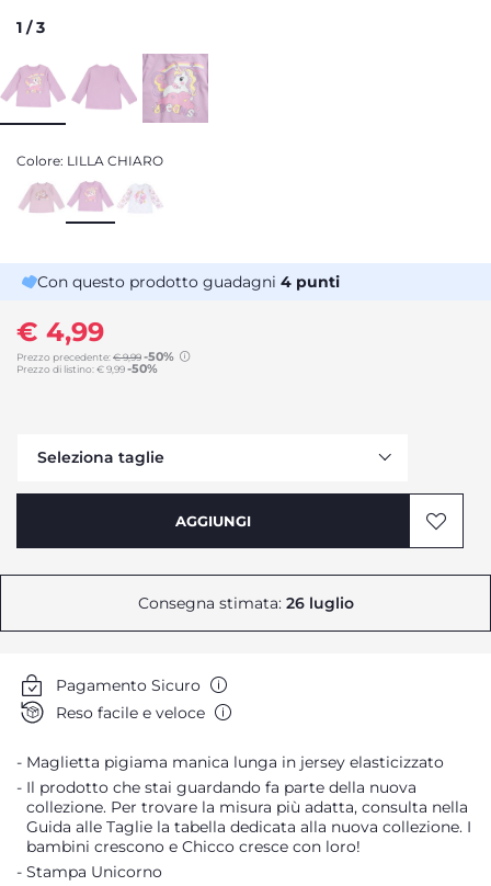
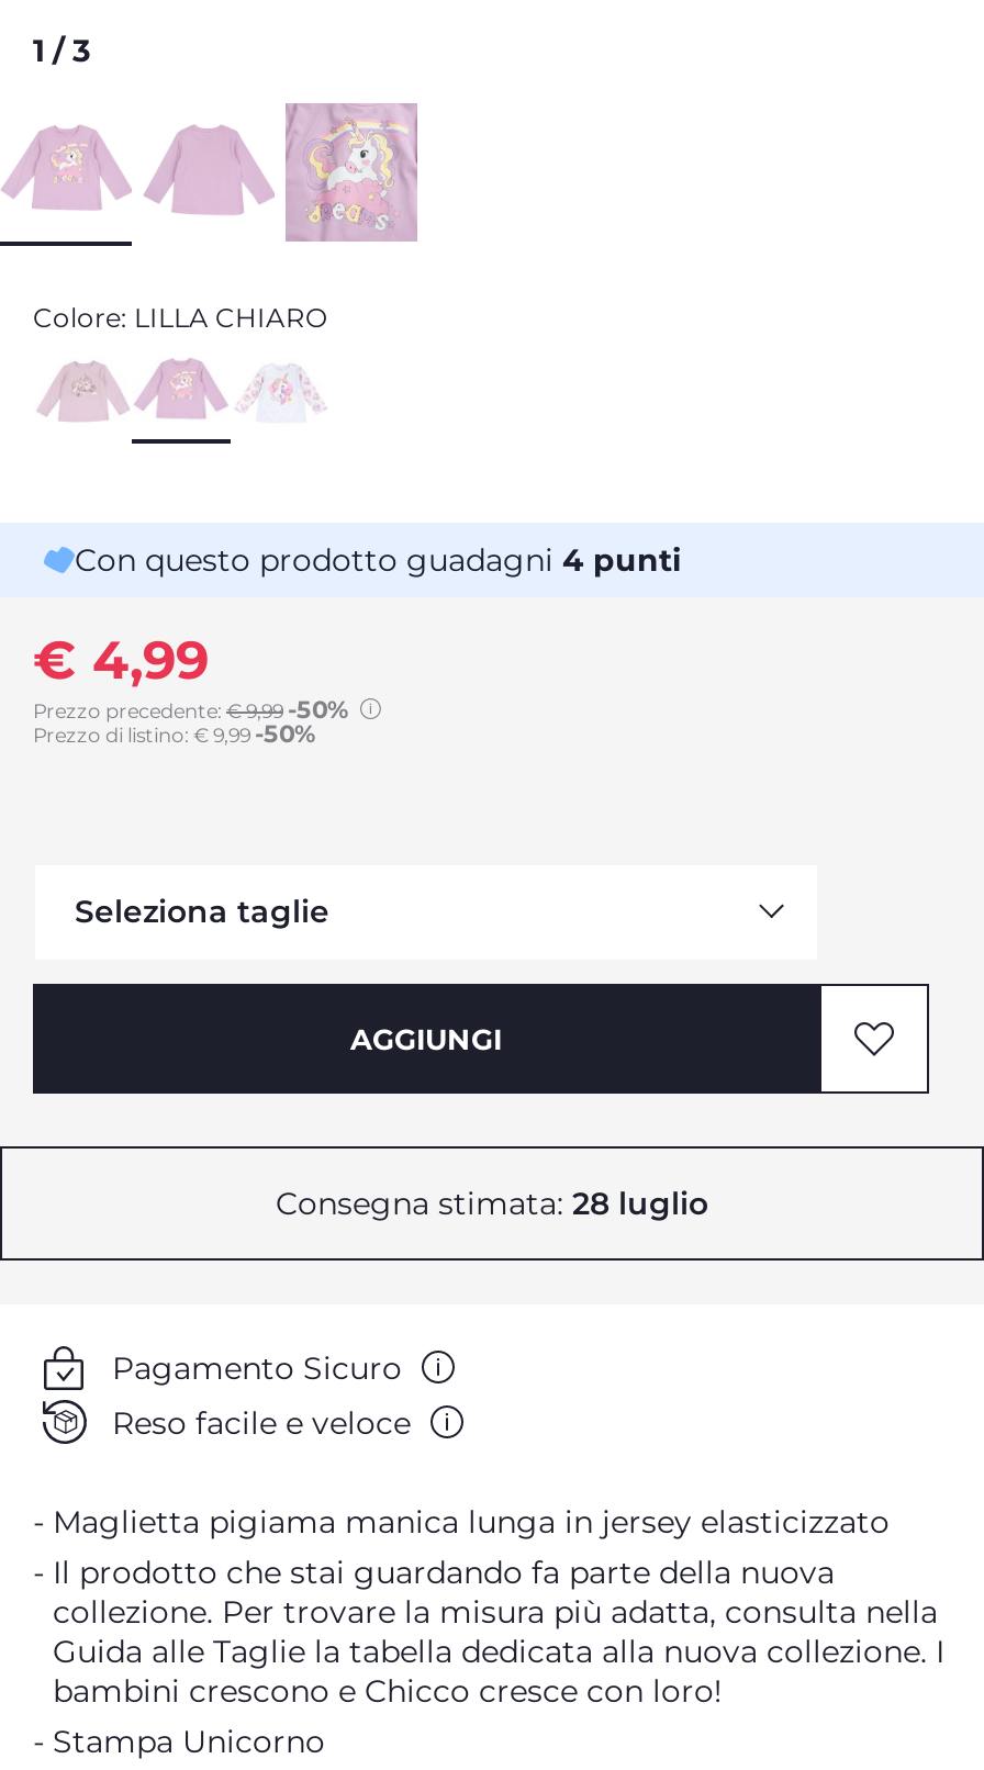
- Consegna stimata: 26 luglio
+ Consegna stimata: 28 luglio
